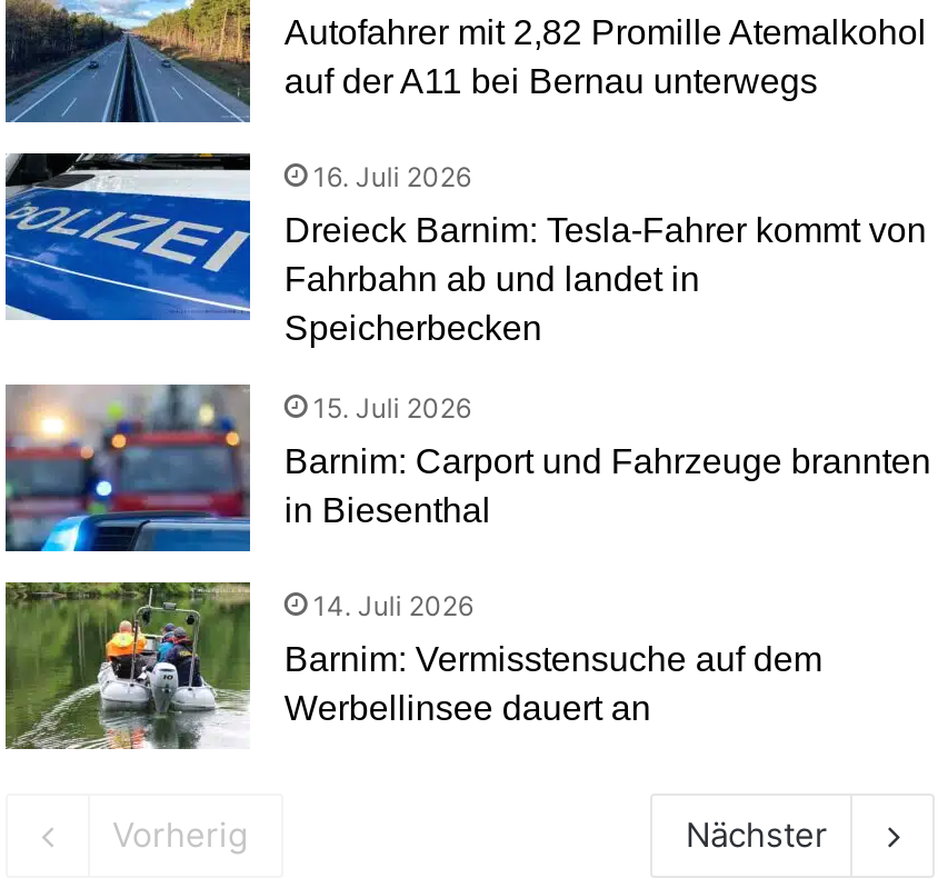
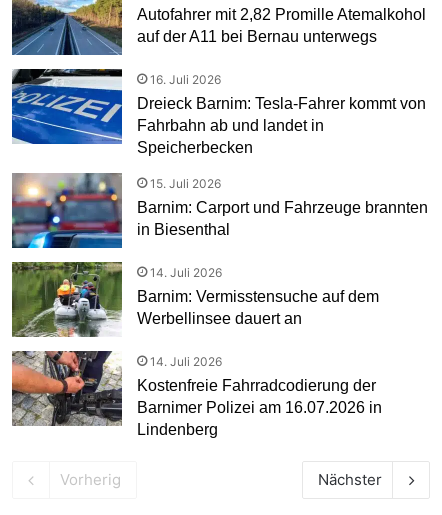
+ [image]
+ 14. Juli 2026
+ Kostenfreie Fahrradcodierung der
+ Barnimer Polizei am 16.07.2026 in
+ Lindenberg
